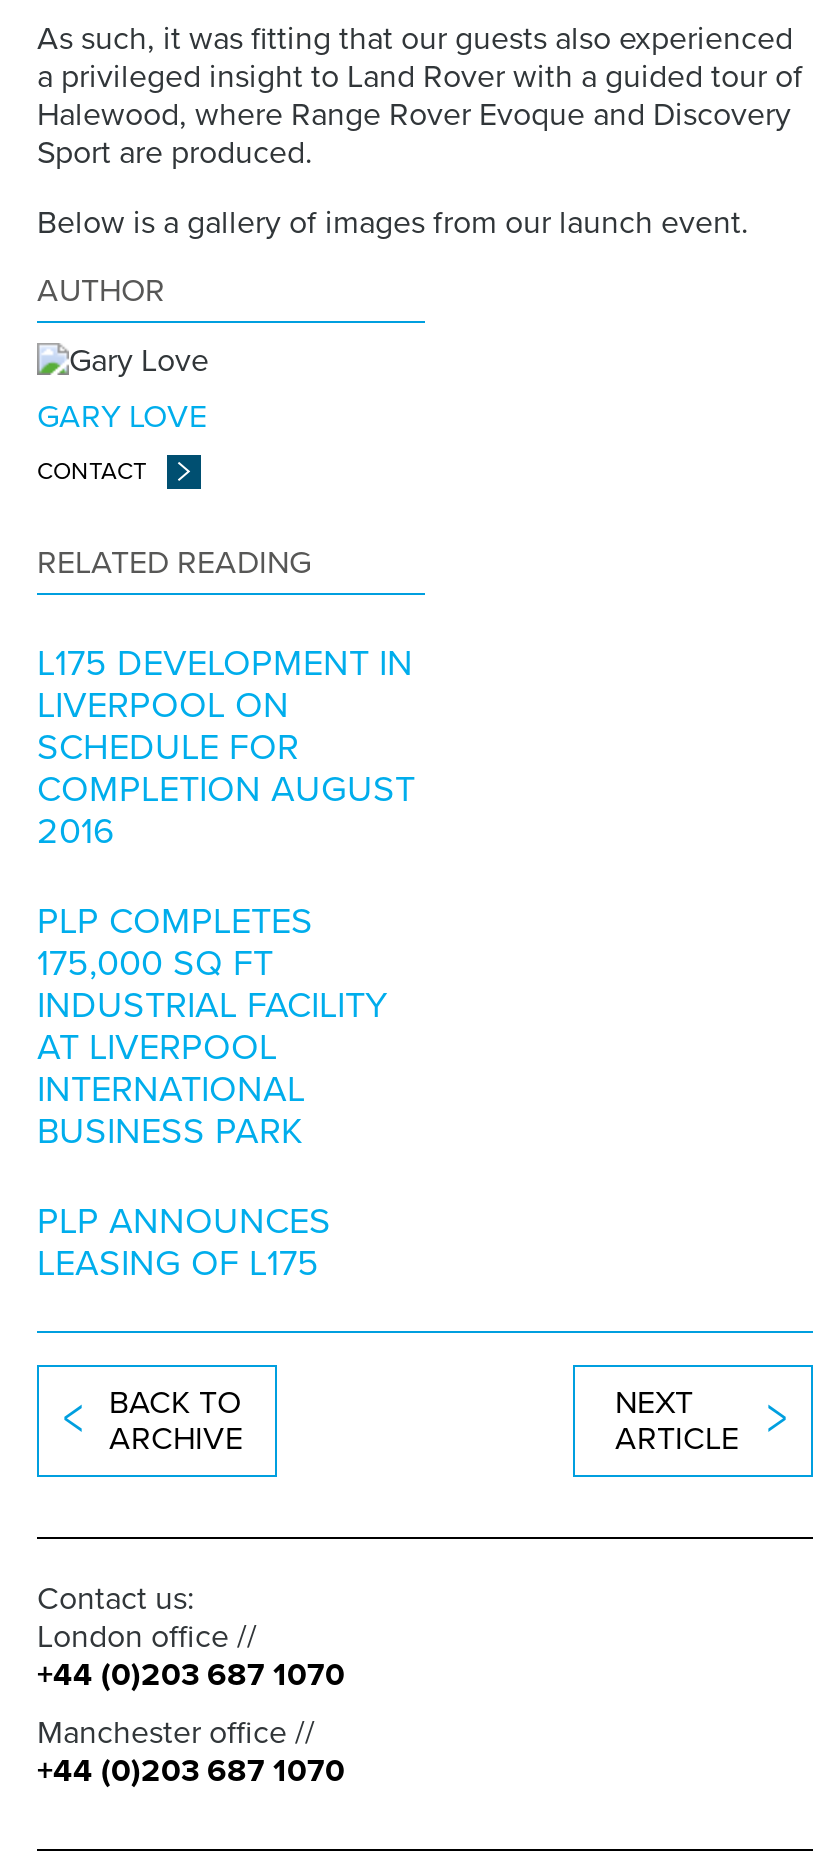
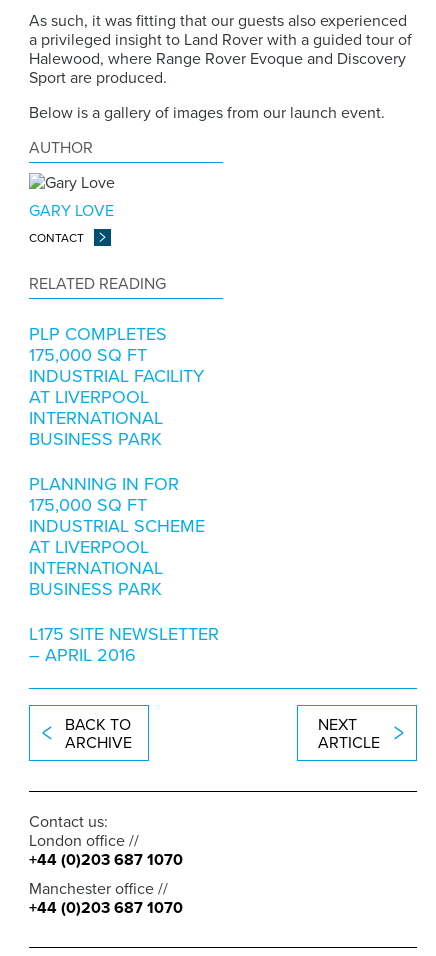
- L175 DEVELOPMENT IN
- LIVERPOOL ON
- SCHEDULE FOR
- COMPLETION AUGUST
- 2016

moved up: PLP COMPLETES | 175,000 SQ FT | INDUSTRIAL FACILITY | AT LIVERPOOL | INTERNATIONAL | BUSINESS PARK

- PLP ANNOUNCES
- LEASING OF L175
+ PLANNING IN FOR
+ 175,000 SQ FT
+ INDUSTRIAL SCHEME
+ AT LIVERPOOL
+ INTERNATIONAL
+ BUSINESS PARK
+ L175 SITE NEWSLETTER
+ – APRIL 2016
